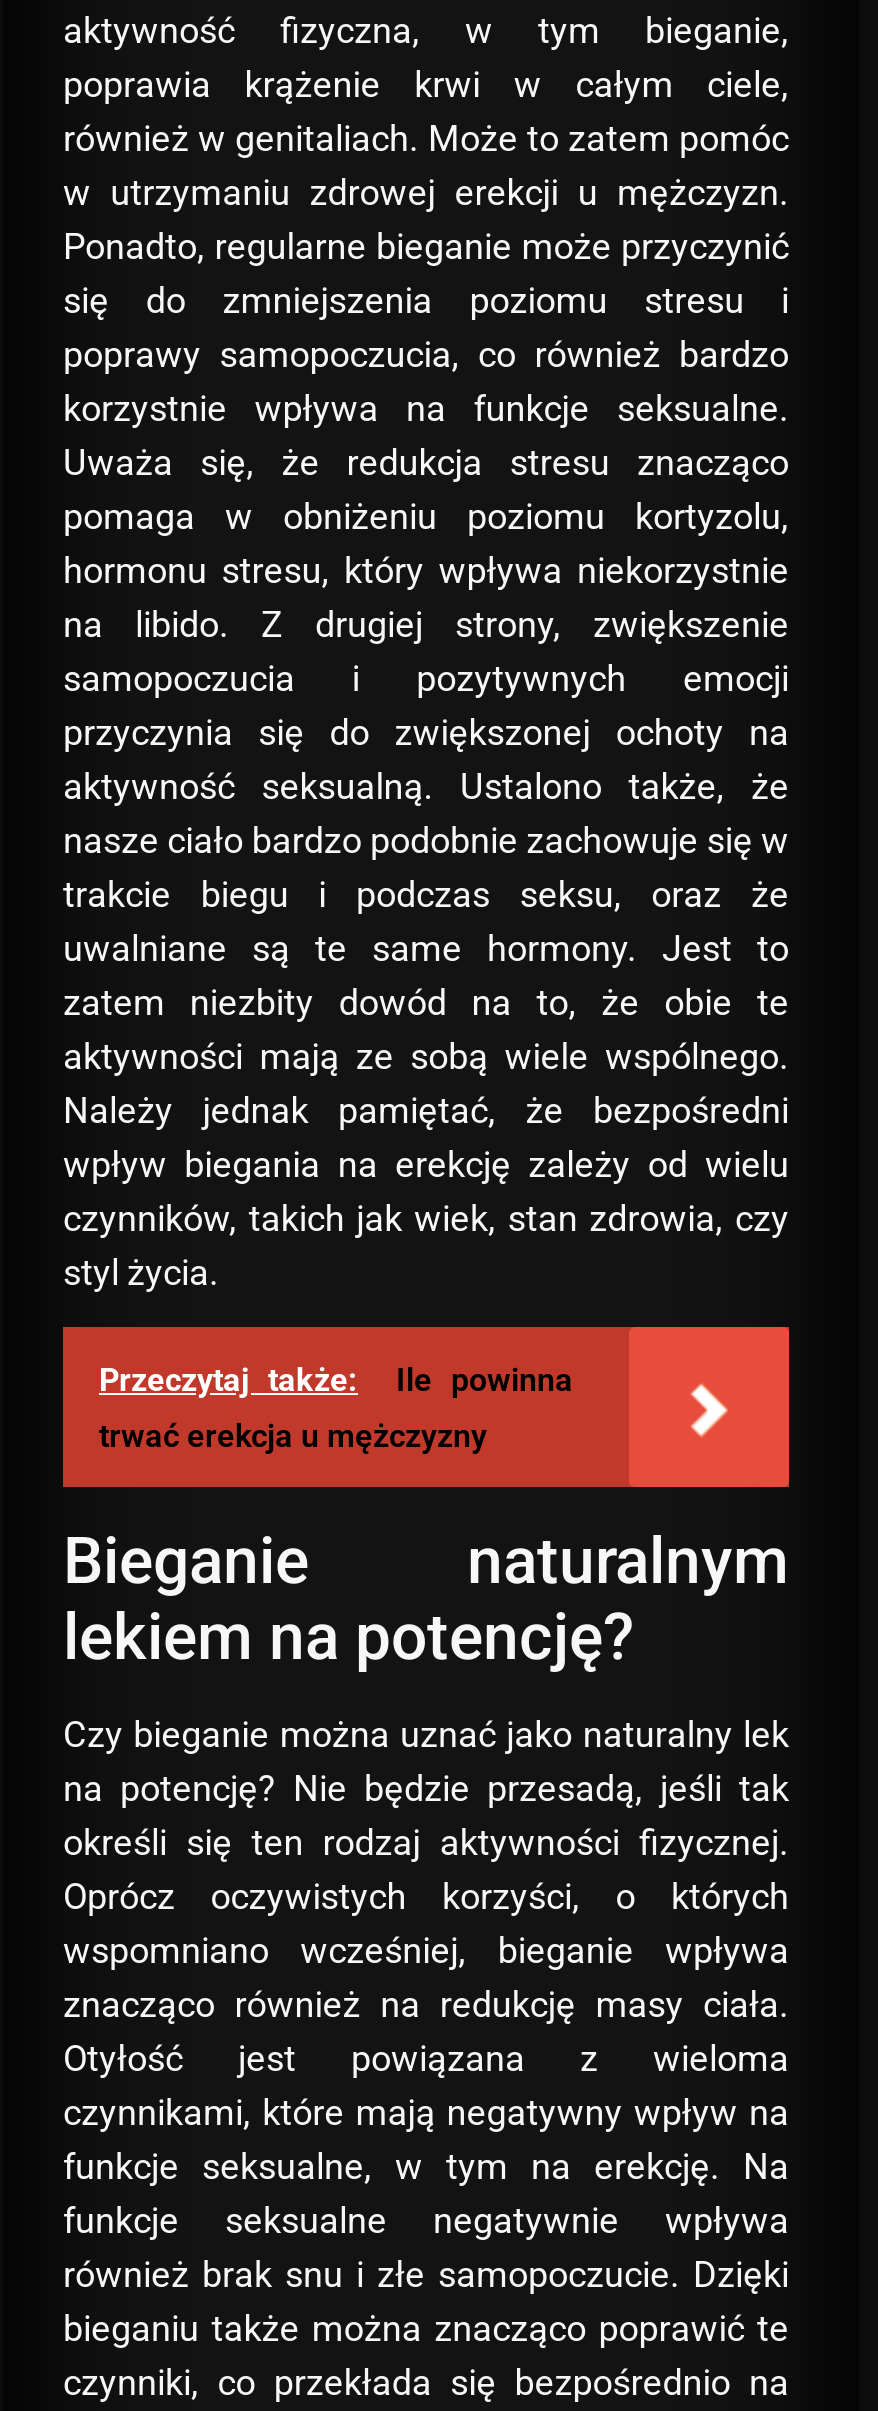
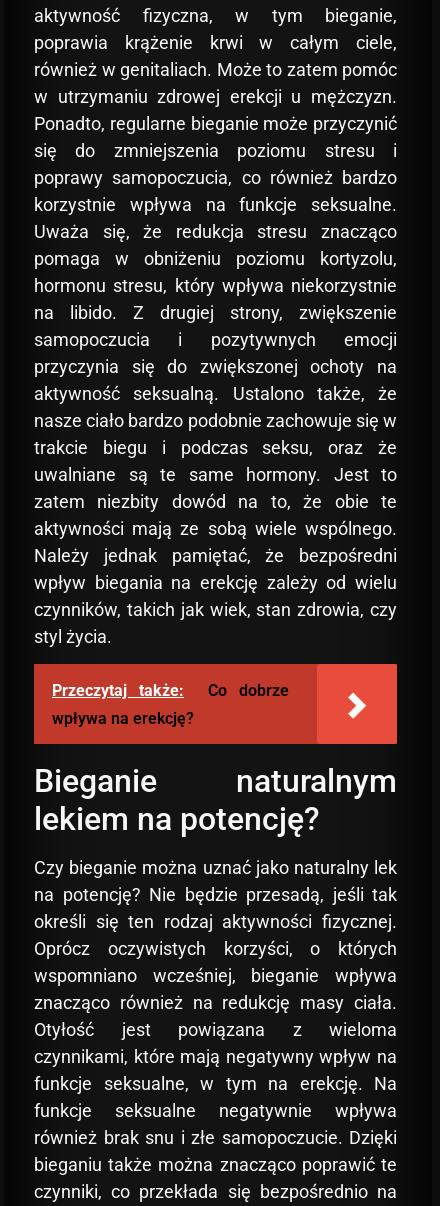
- Ile powinna
+ Co dobrze

- trwać erekcja u mężczyzny
+ wpływa na erekcję?
